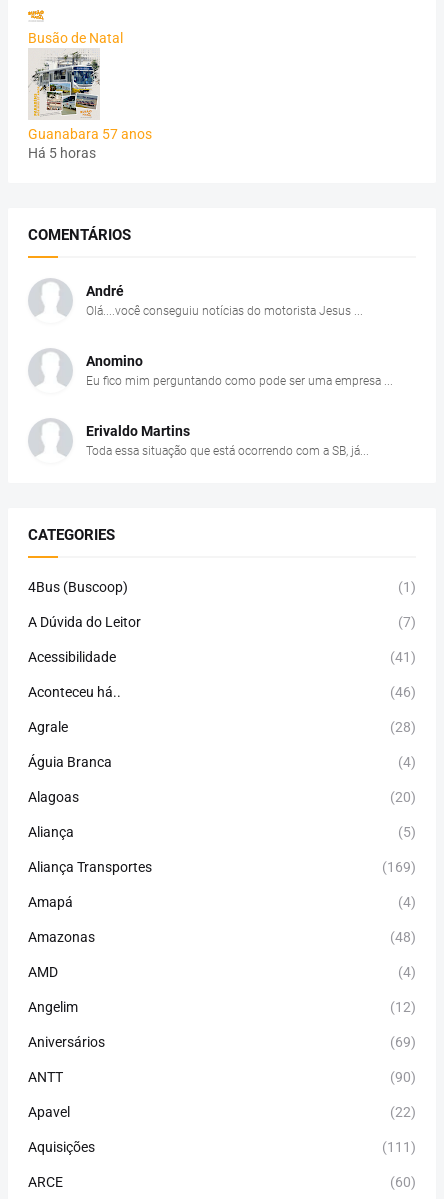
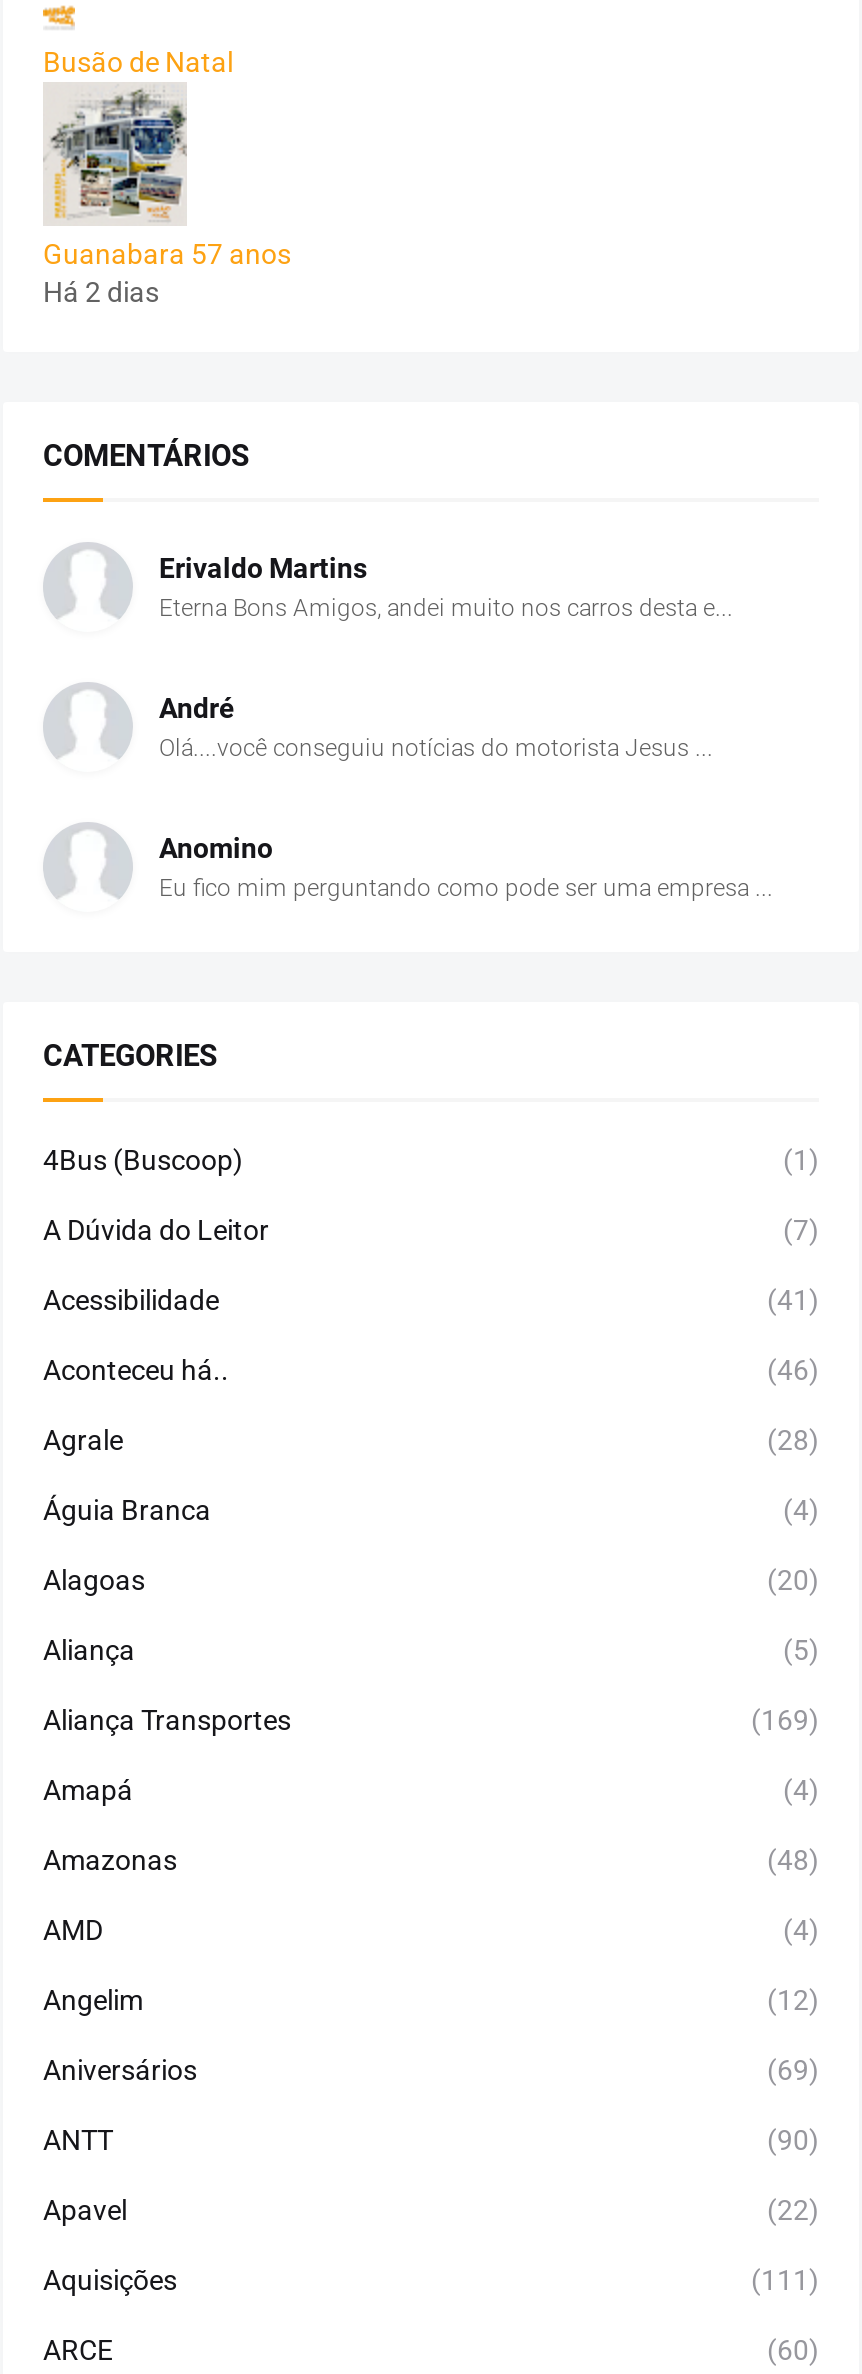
- Há 5 horas
+ Há 2 dias

+ Eterna Bons Amigos, andei muito nos carros desta e...

moved down: André | Olá....você conseguiu notícias do motorista Jesus ... | Anomino | Eu fico mim perguntando como pode ser uma empresa ...

moved up: Erivaldo Martins

- Toda essa situação que está ocorrendo com a SB, já...
